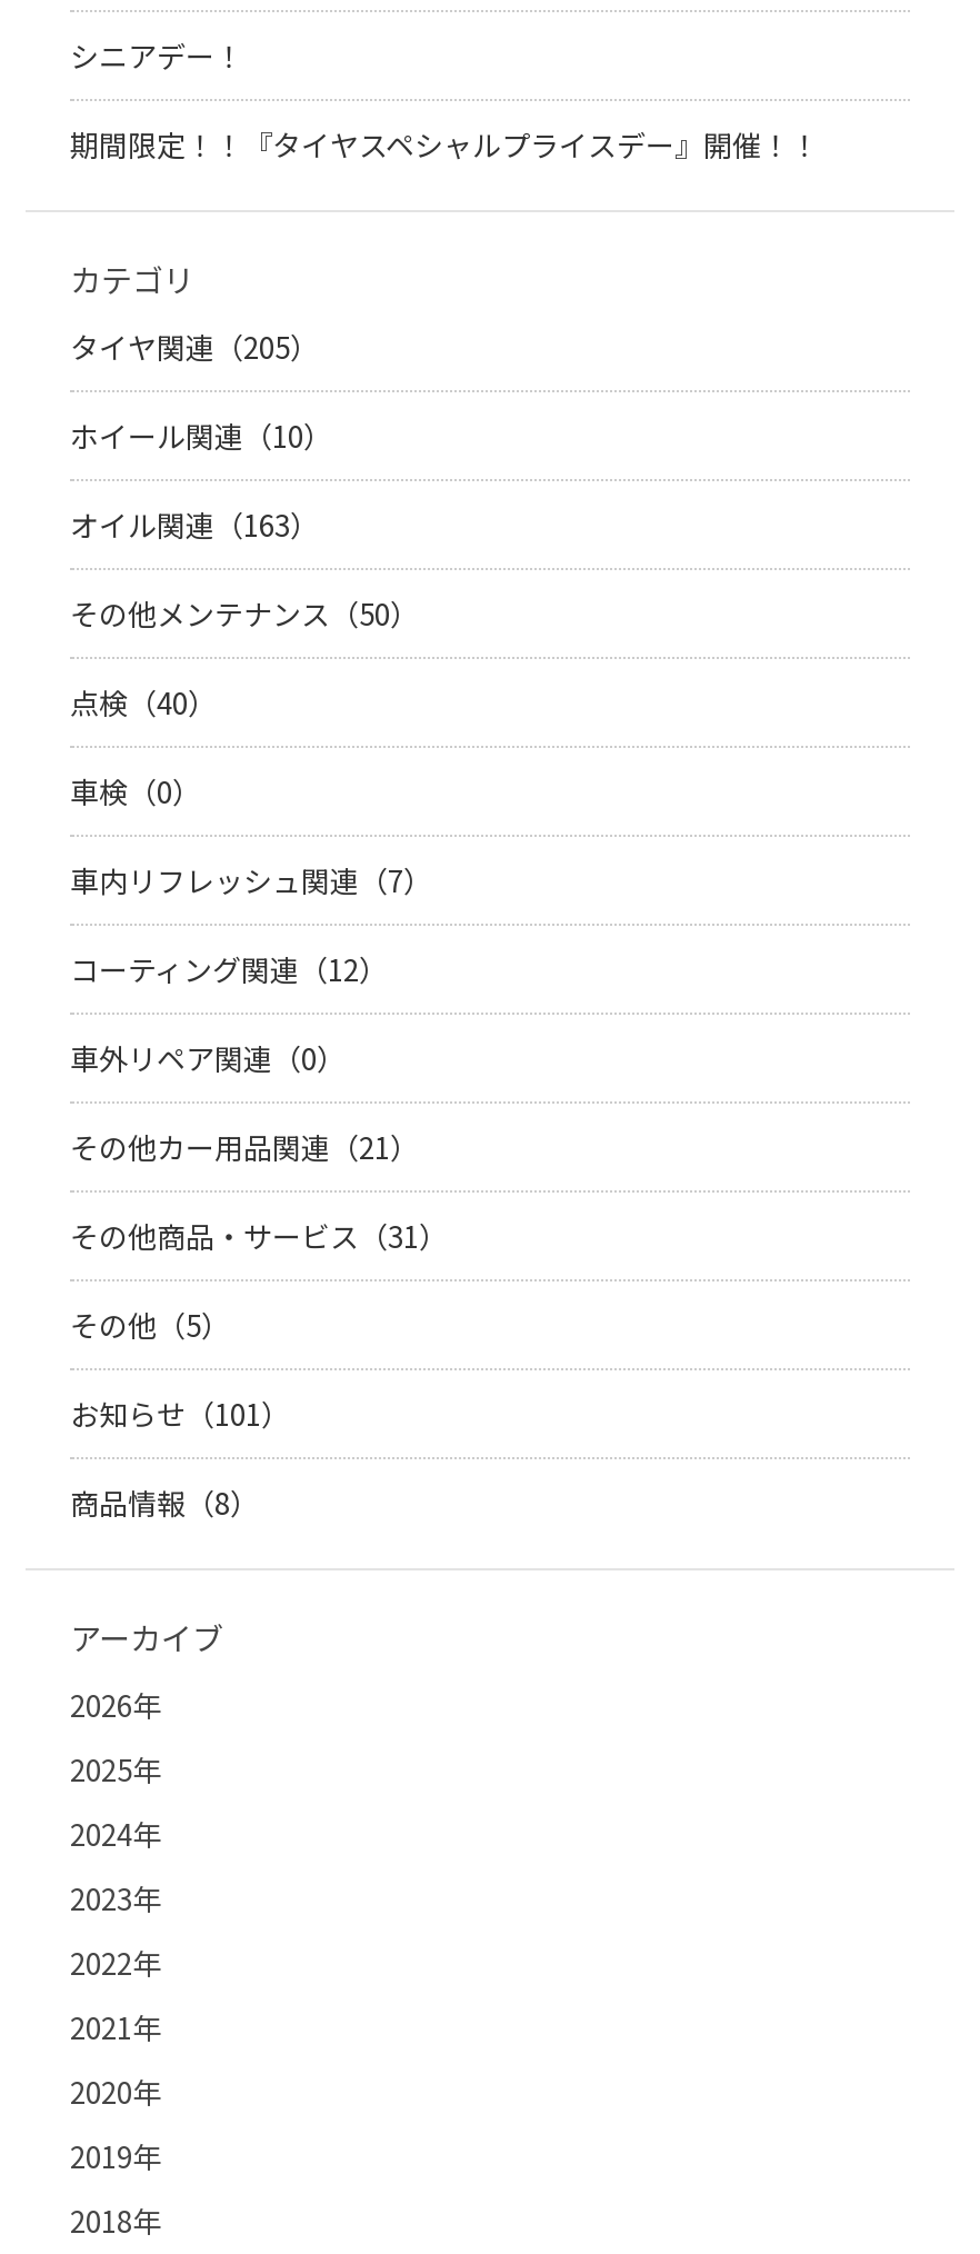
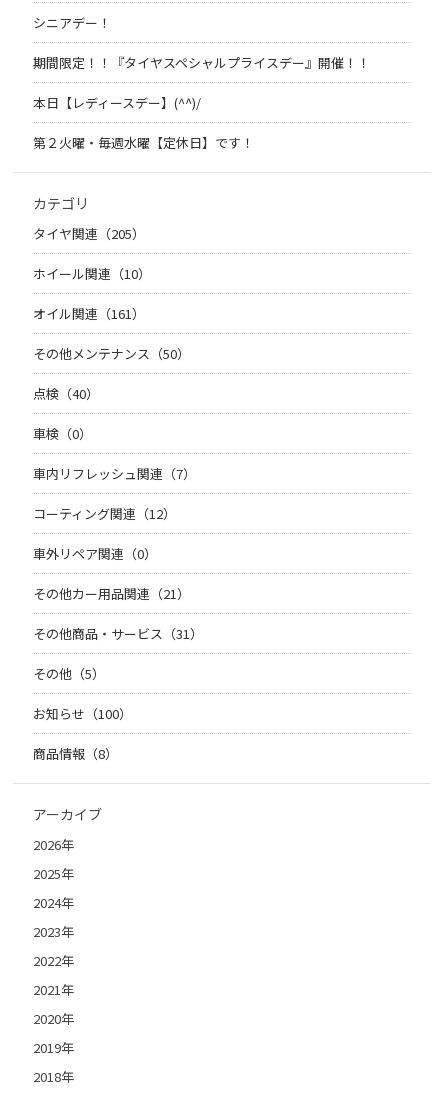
+ 本日【レディースデー】(^^)/
+ 第２火曜・毎週水曜【定休日】です！

- オイル関連（163）
+ オイル関連（161）

- お知らせ（101）
+ お知らせ（100）
